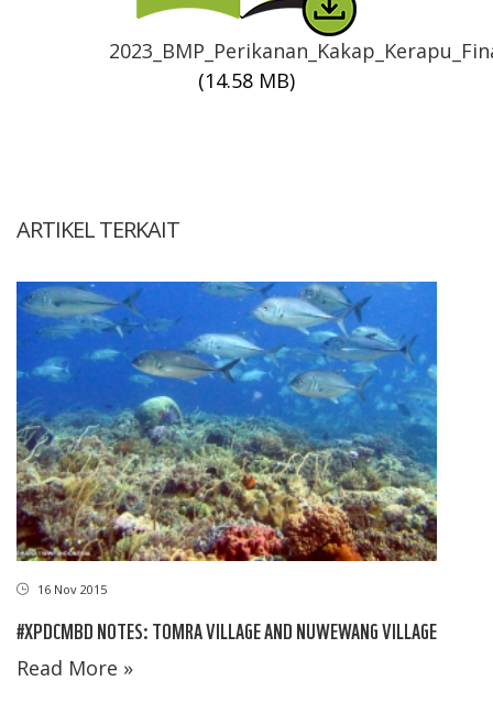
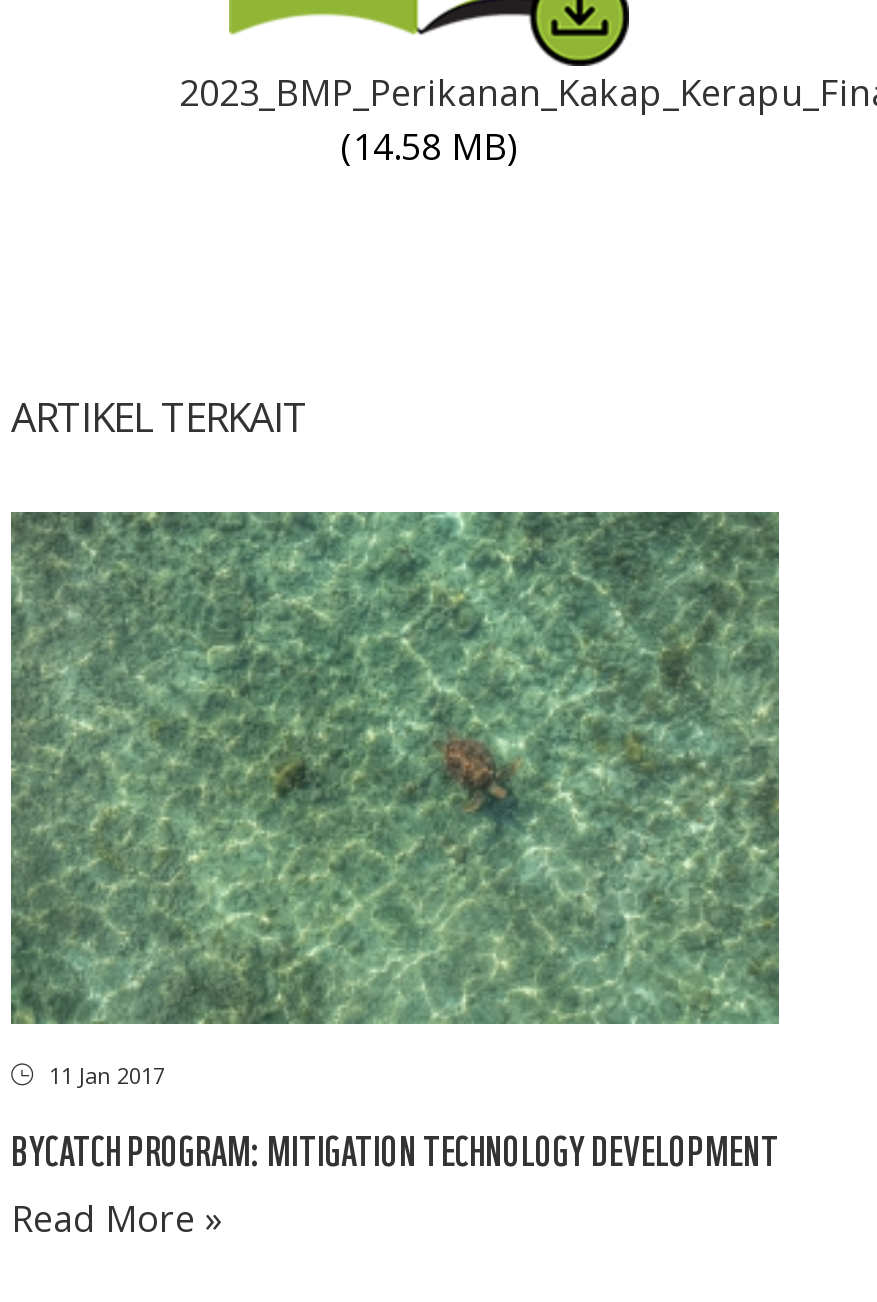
- [image]
- 16 Nov 2015
+ [image]
+ 11 Jan 2017

- #XPDCMBD NOTES: TOMRA VILLAGE AND NUWEWANG VILLAGE
+ BYCATCH PROGRAM: MITIGATION TECHNOLOGY DEVELOPMENT
